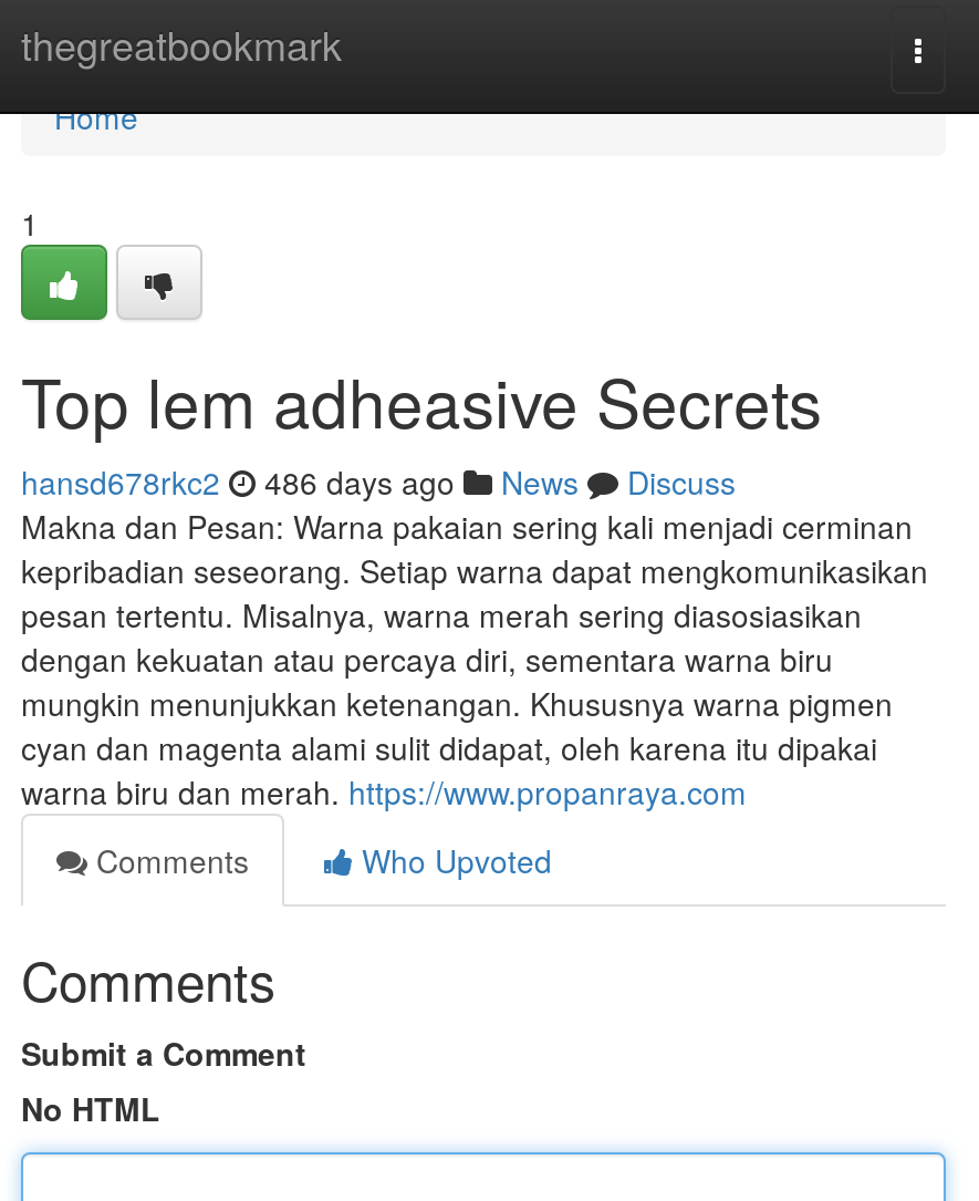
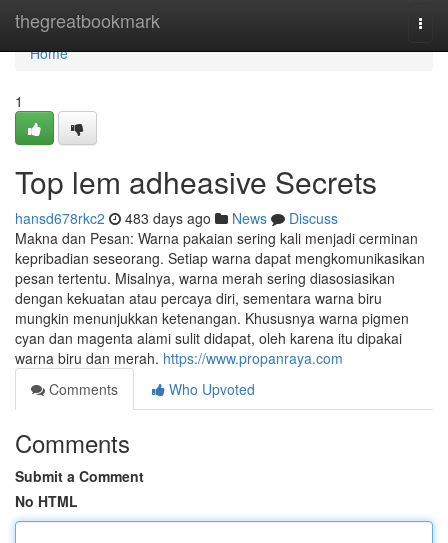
- hansd678rkc2 486 days ago News Discuss
+ hansd678rkc2 483 days ago News Discuss
